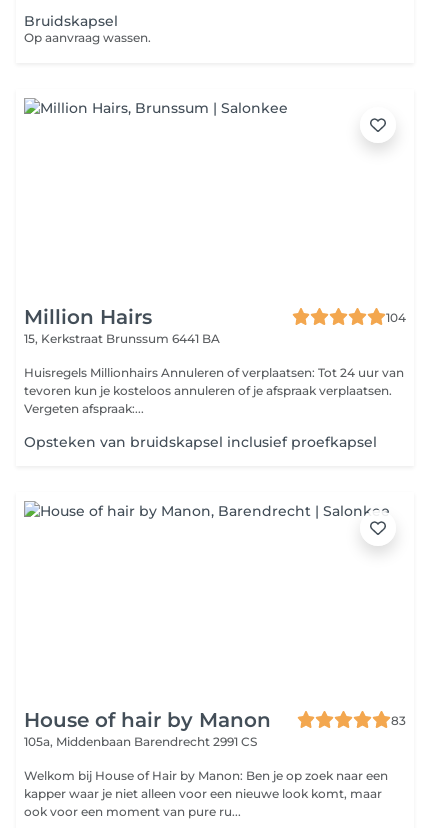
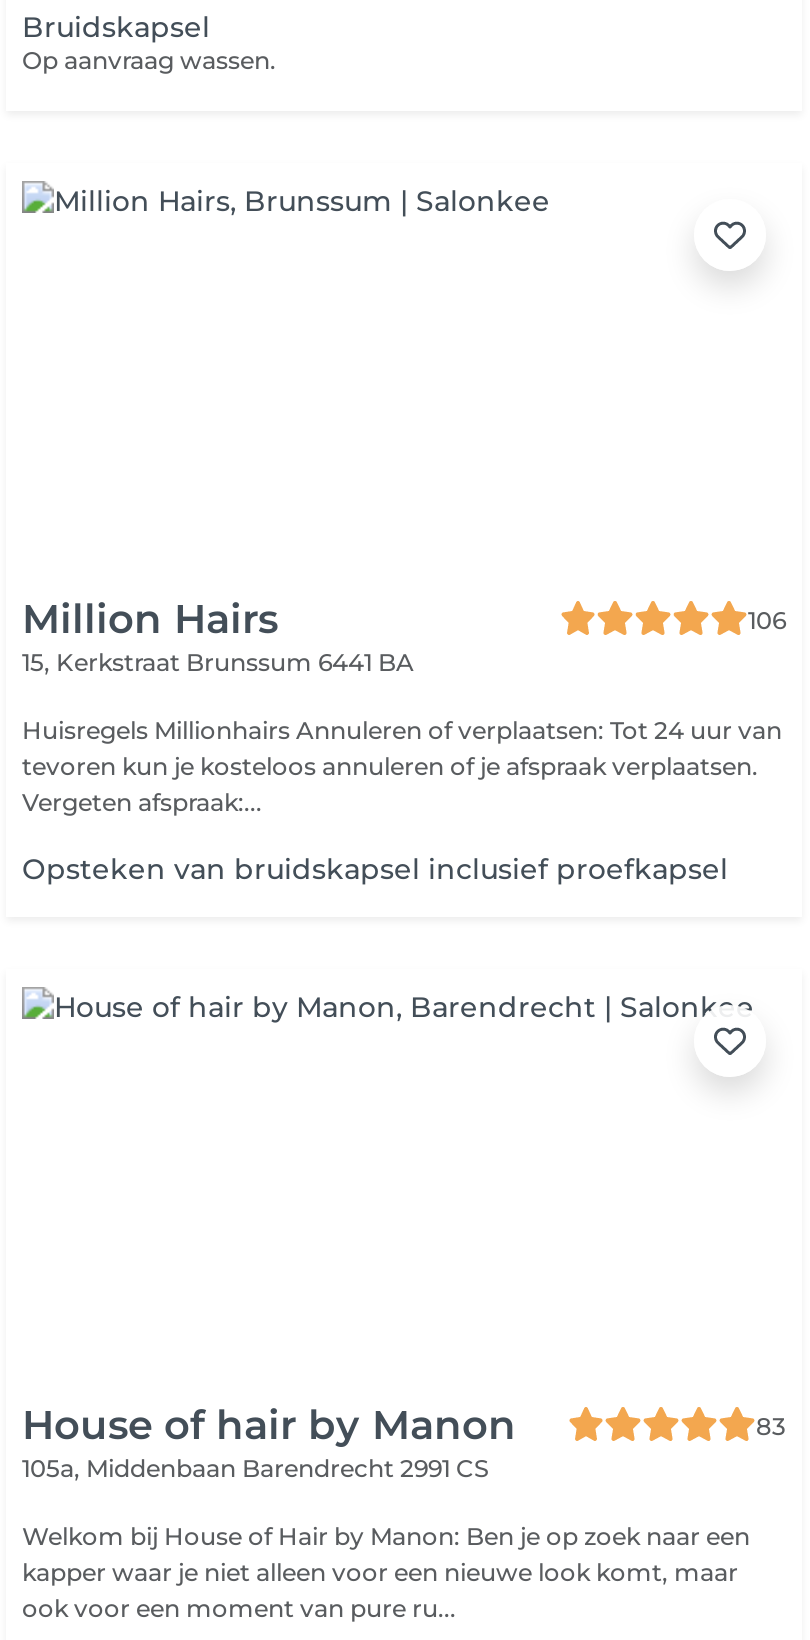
- 104
+ 106
